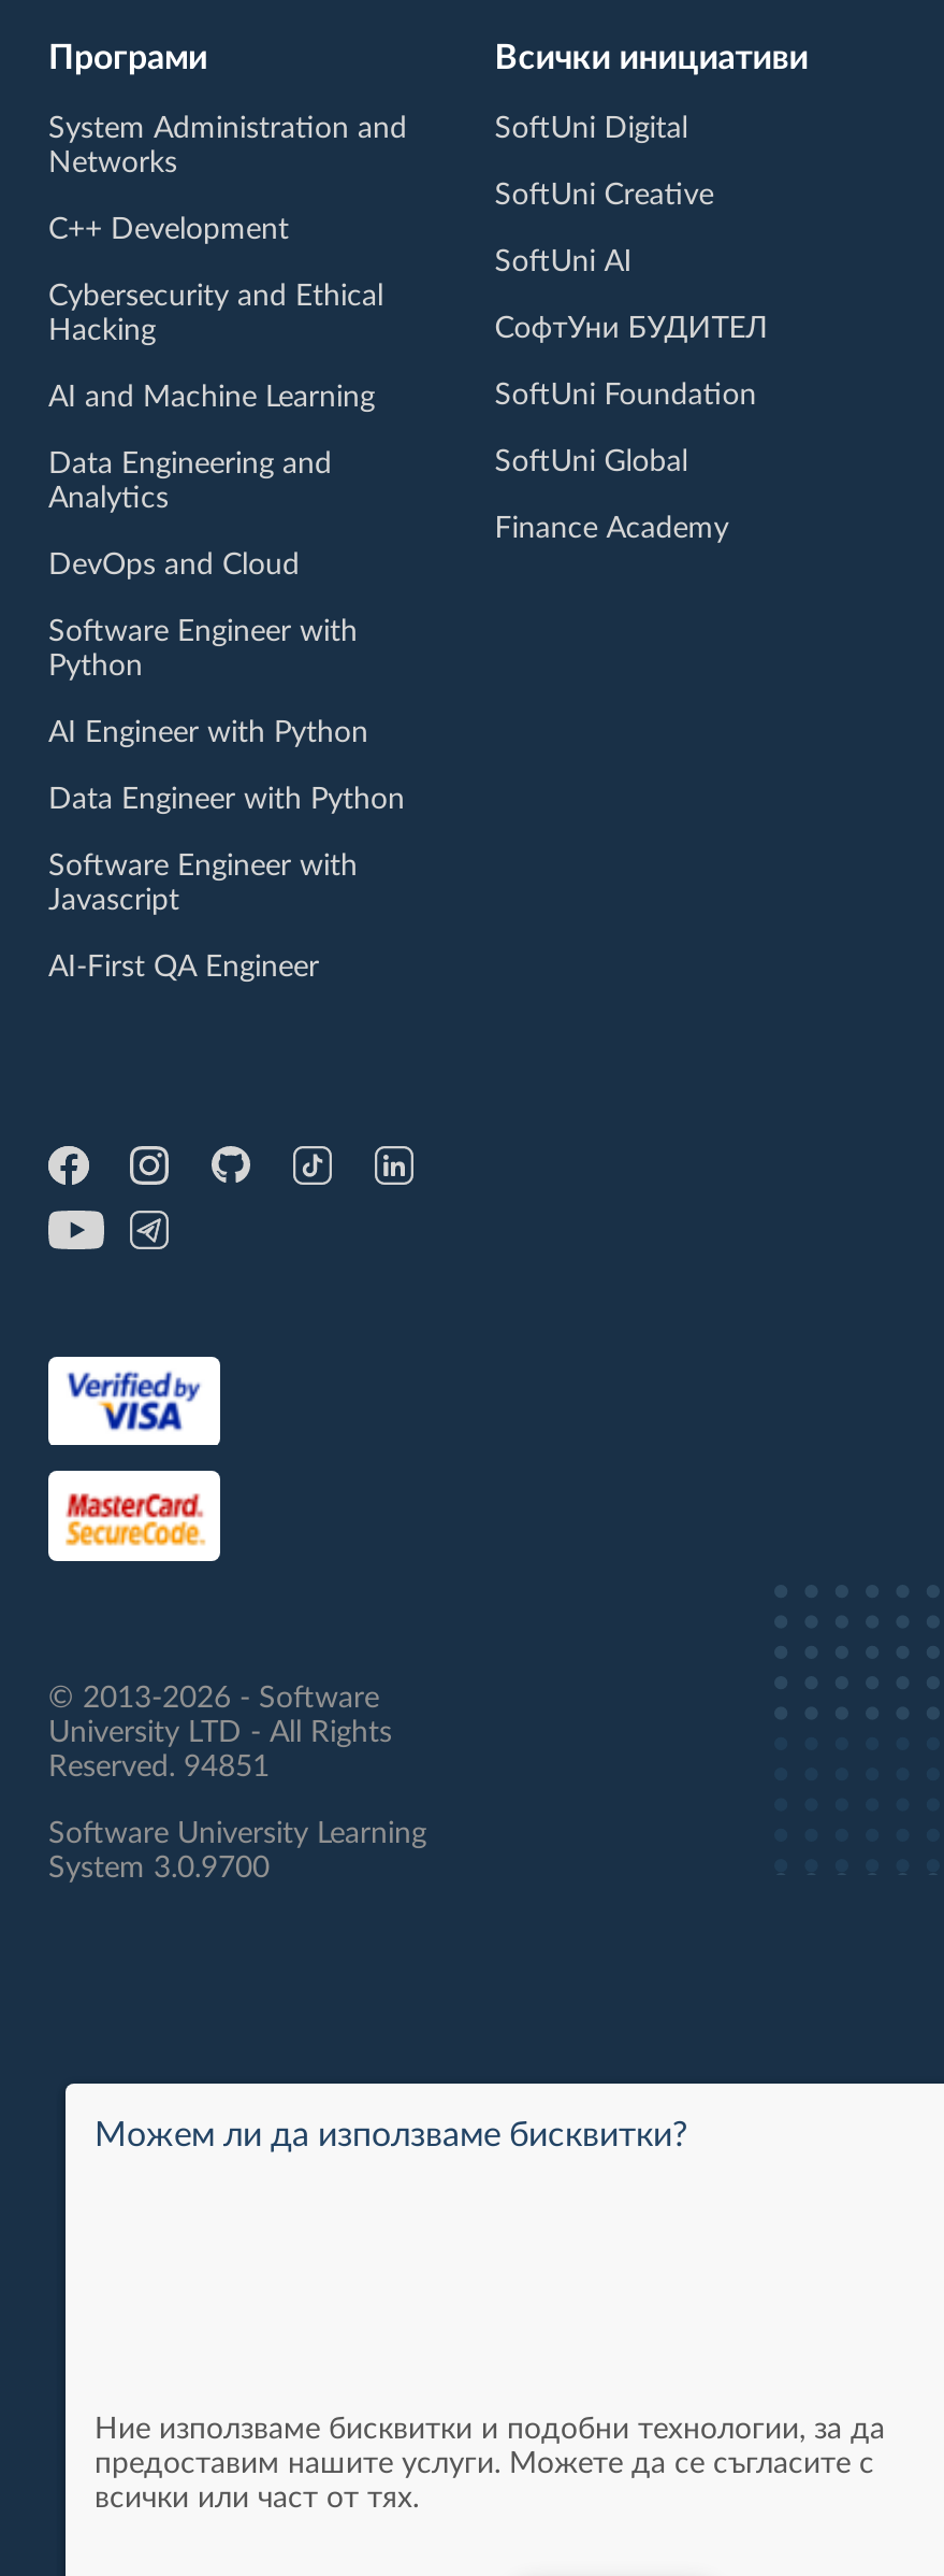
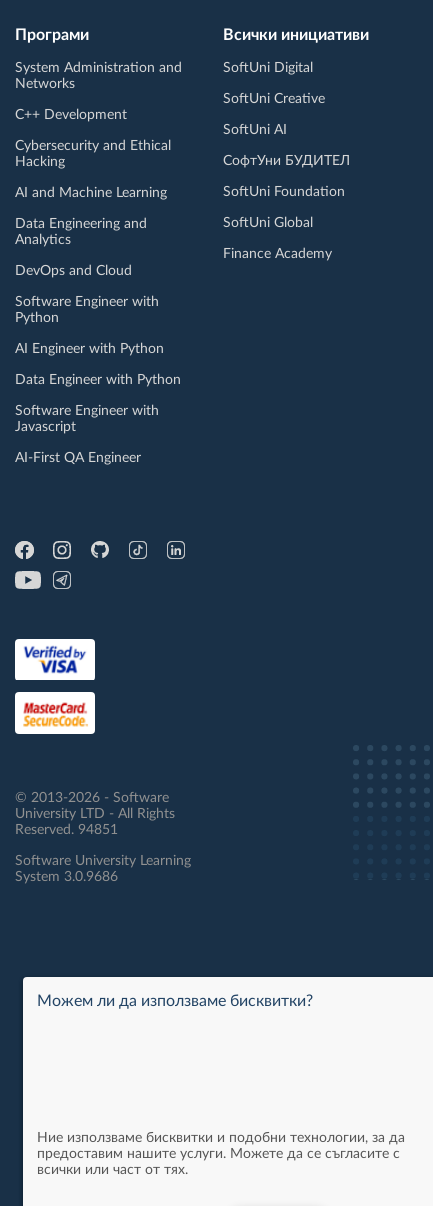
- System 3.0.9700
+ System 3.0.9686
